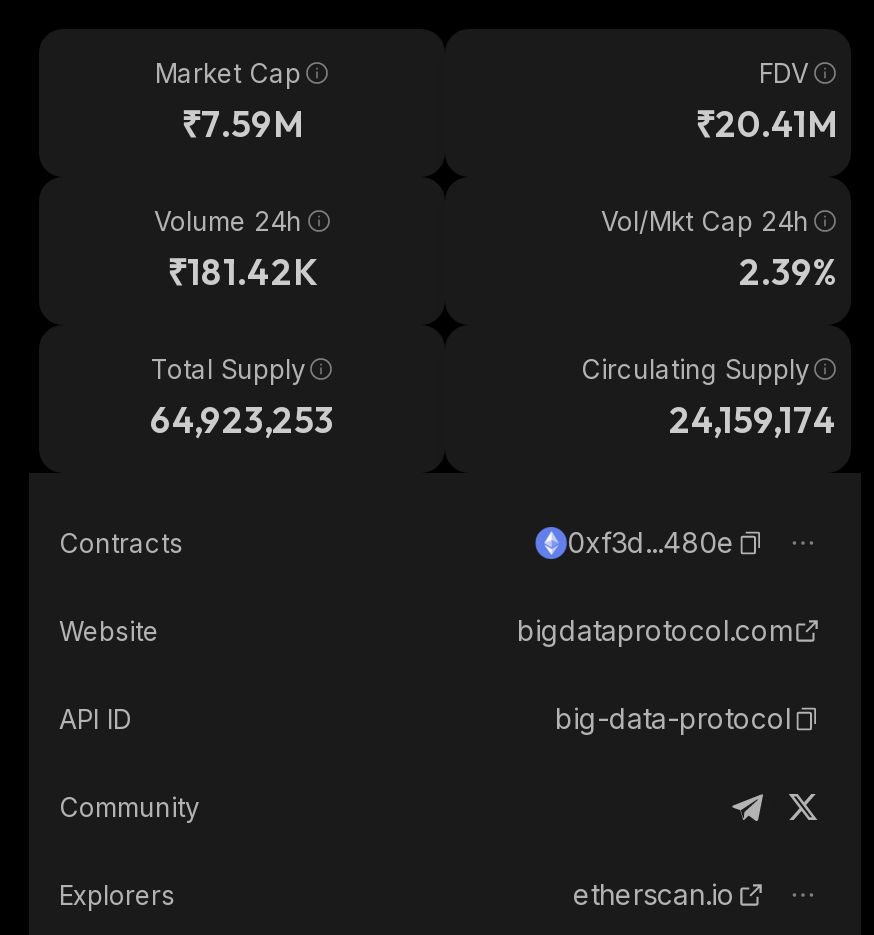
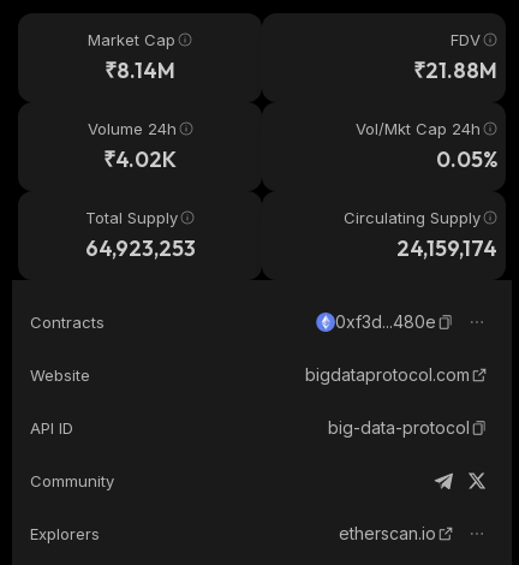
- ₹7.59M
+ ₹8.14M

- ₹20.41M
+ ₹21.88M

- ₹181.42K
+ ₹4.02K

- 2.39%
+ 0.05%
